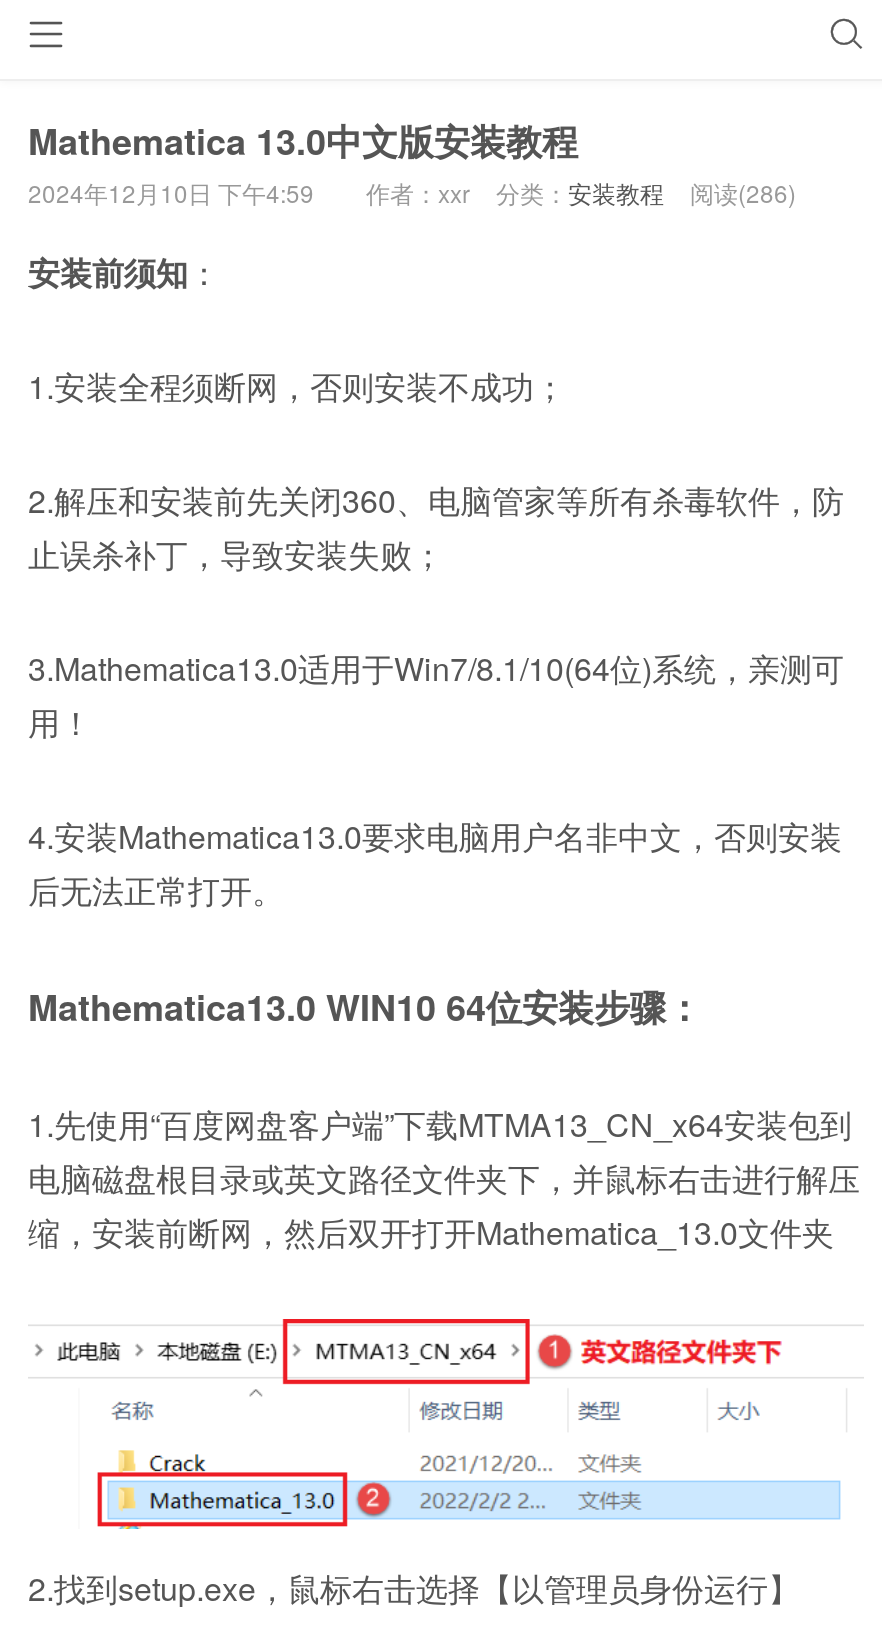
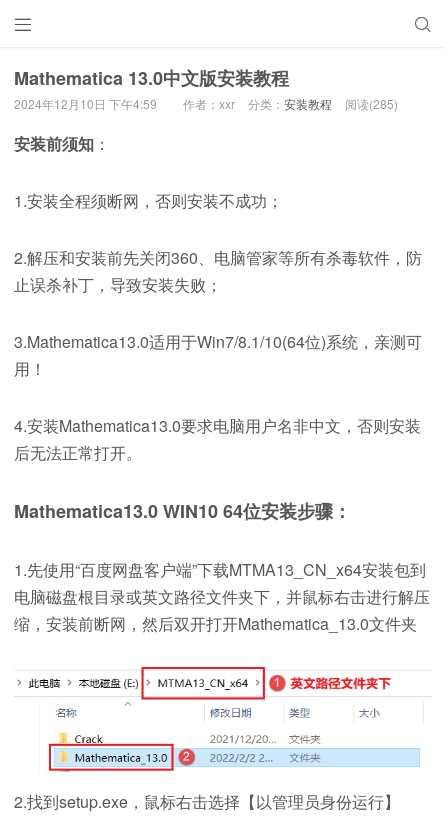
- 2024年12月10日 下午4:59 作者：xxr 分类：安装教程 阅读(286)
+ 2024年12月10日 下午4:59 作者：xxr 分类：安装教程 阅读(285)
